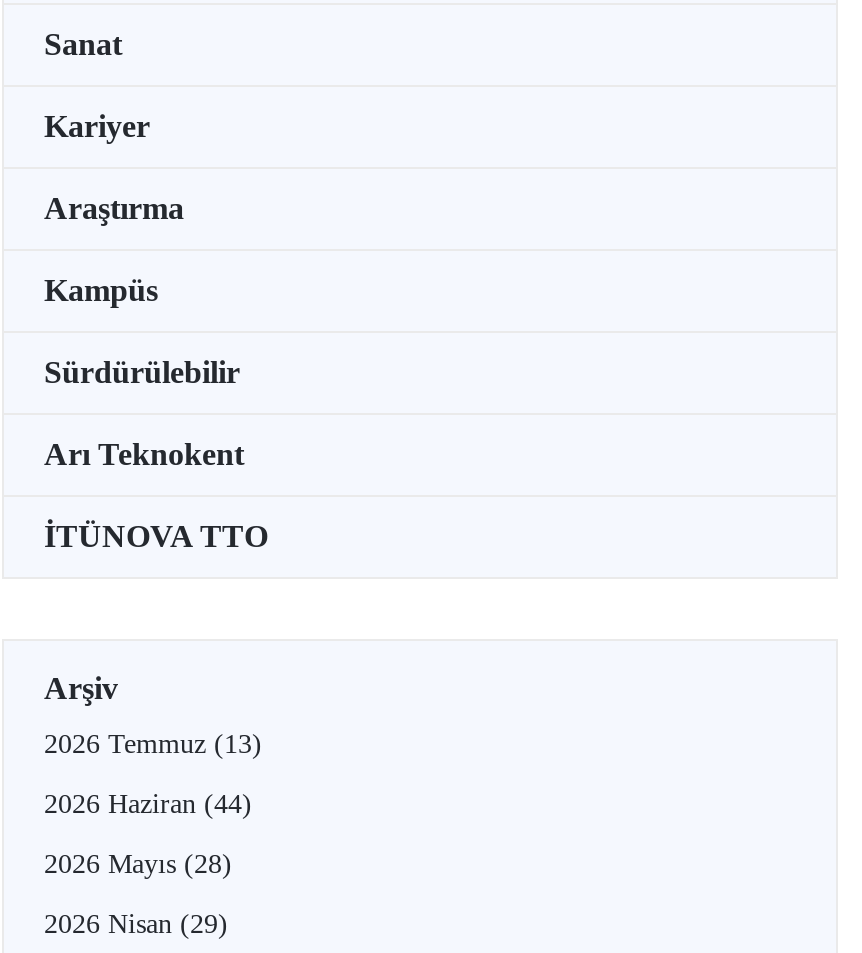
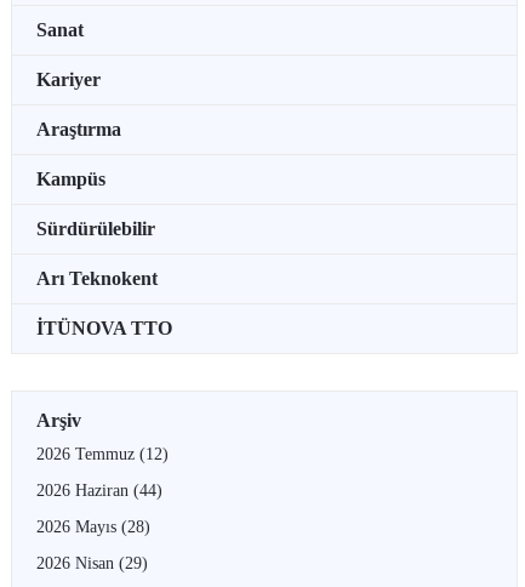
- 2026 Temmuz (13)
+ 2026 Temmuz (12)
